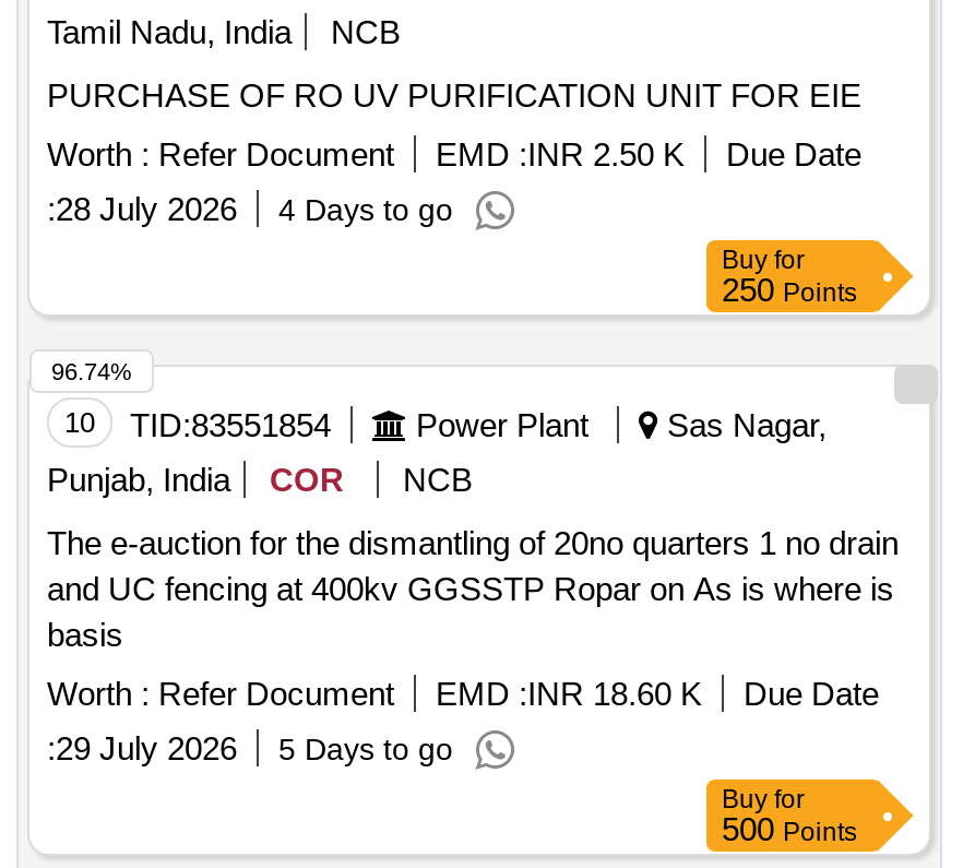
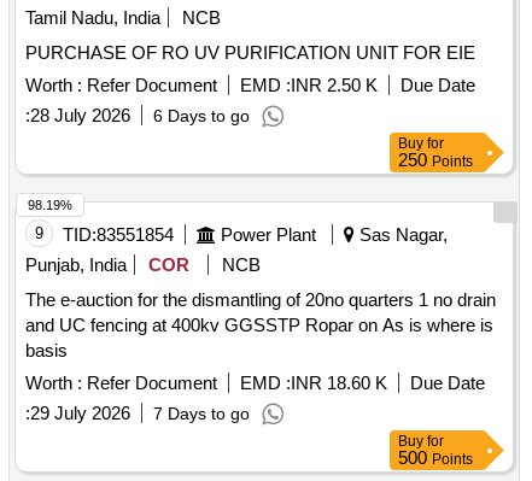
- :28 July 2026 4 Days to go
+ :28 July 2026 6 Days to go

- 96.74%
+ 98.19%

- 10 TID:83551854
+ 9 TID:83551854

- :29 July 2026 5 Days to go
+ :29 July 2026 7 Days to go
